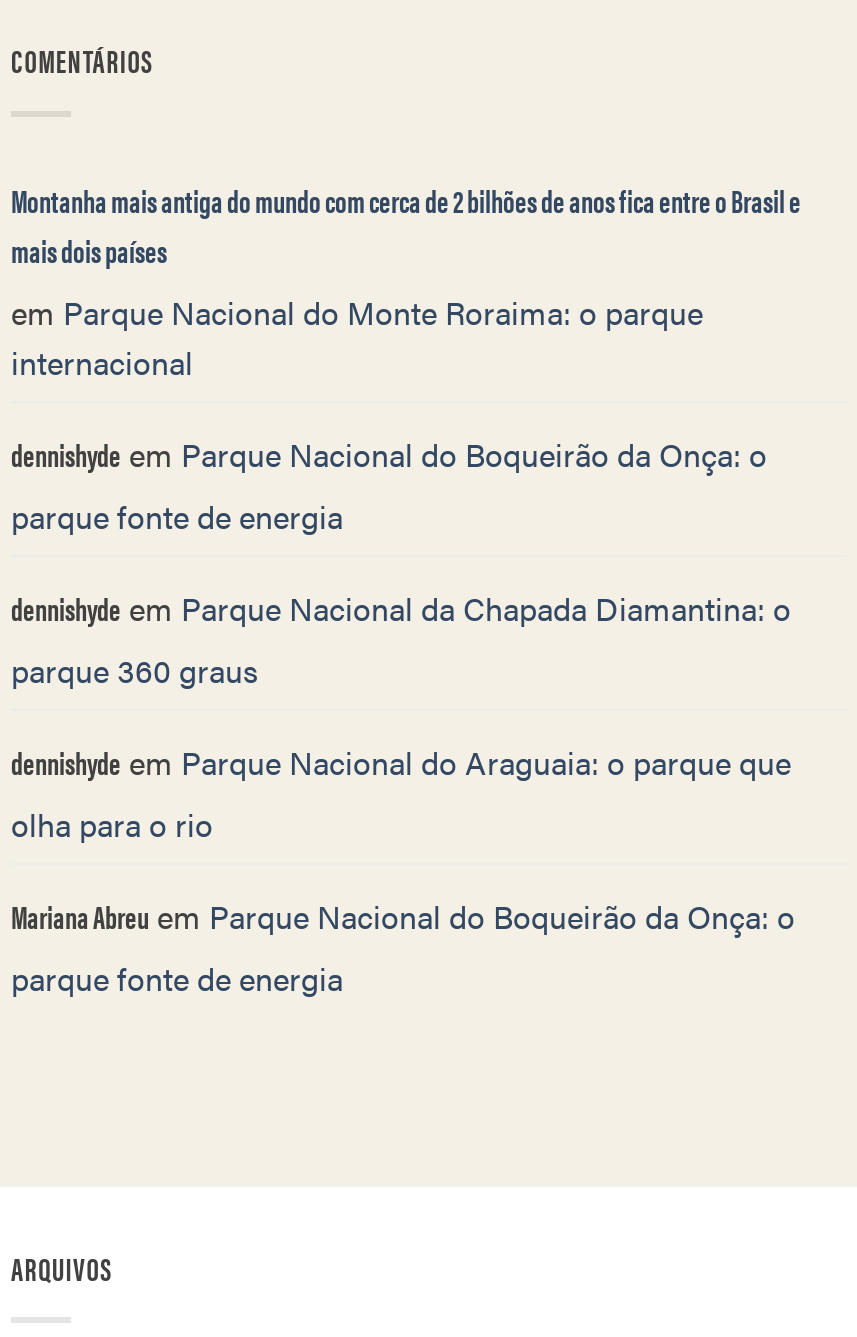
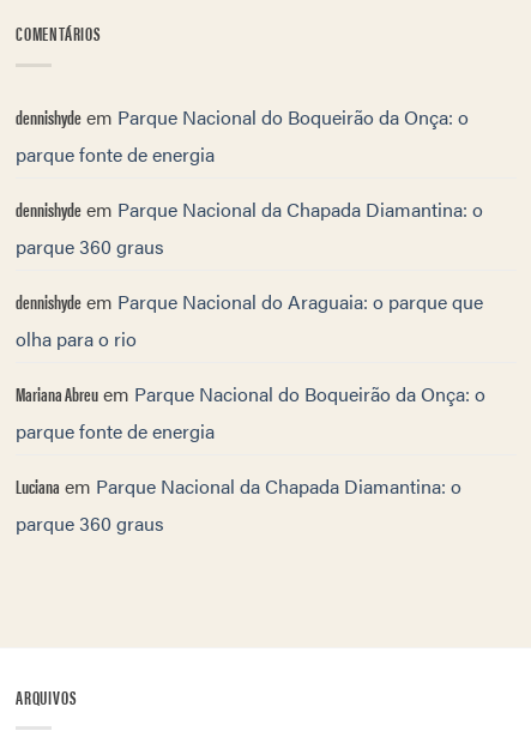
- Montanha mais antiga do mundo com cerca de 2 bilhões de anos fica entre o Brasil e
- mais dois países
- em Parque Nacional do Monte Roraima: o parque
- internacional

moved up: dennishyde em Parque Nacional do Boqueirão da Onça: o | parque fonte de energia | dennishyde em Parque Nacional da Chapada Diamantina: o | parque 360 graus | dennishyde em Parque Nacional do Araguaia: o parque que | olha para o rio | Mariana Abreu em Parque Nacional do Boqueirão da Onça: o | parque fonte de energia

+ Luciana em Parque Nacional da Chapada Diamantina: o
+ parque 360 graus
